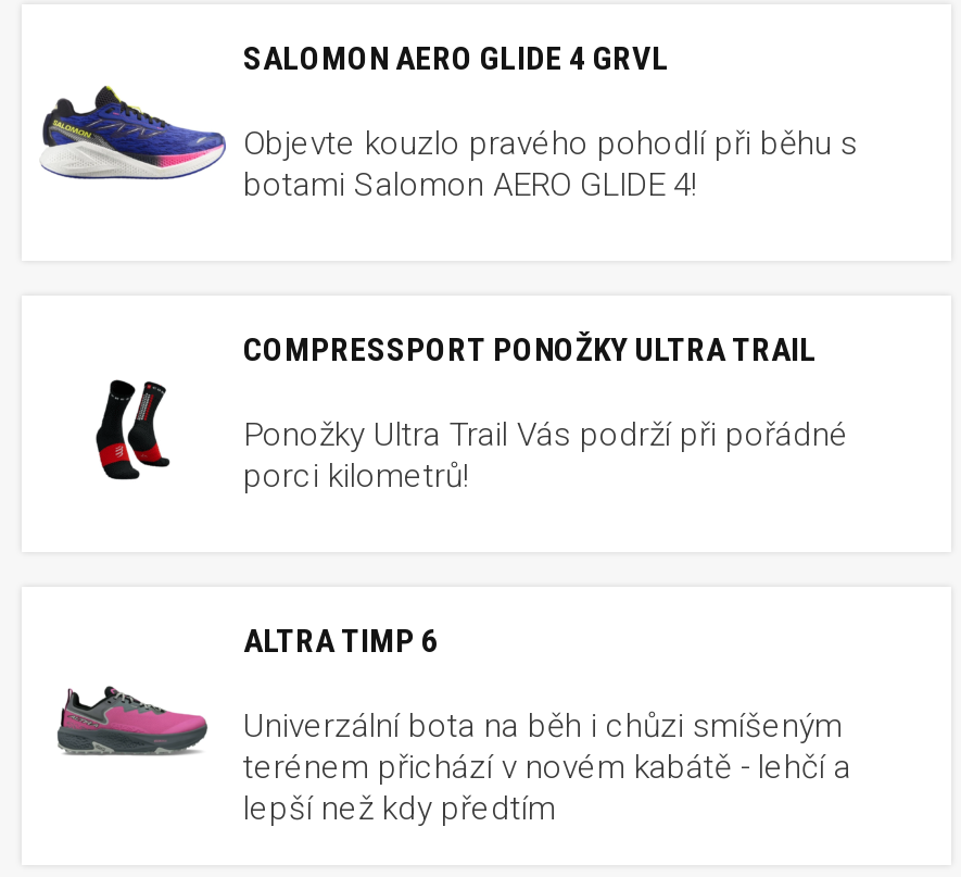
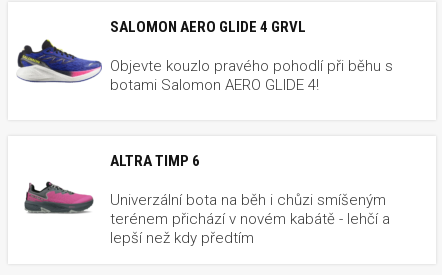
- [image]
- COMPRESSPORT PONOŽKY ULTRA TRAIL
- Ponožky Ultra Trail Vás podrží při pořádné
- porci kilometrů!
